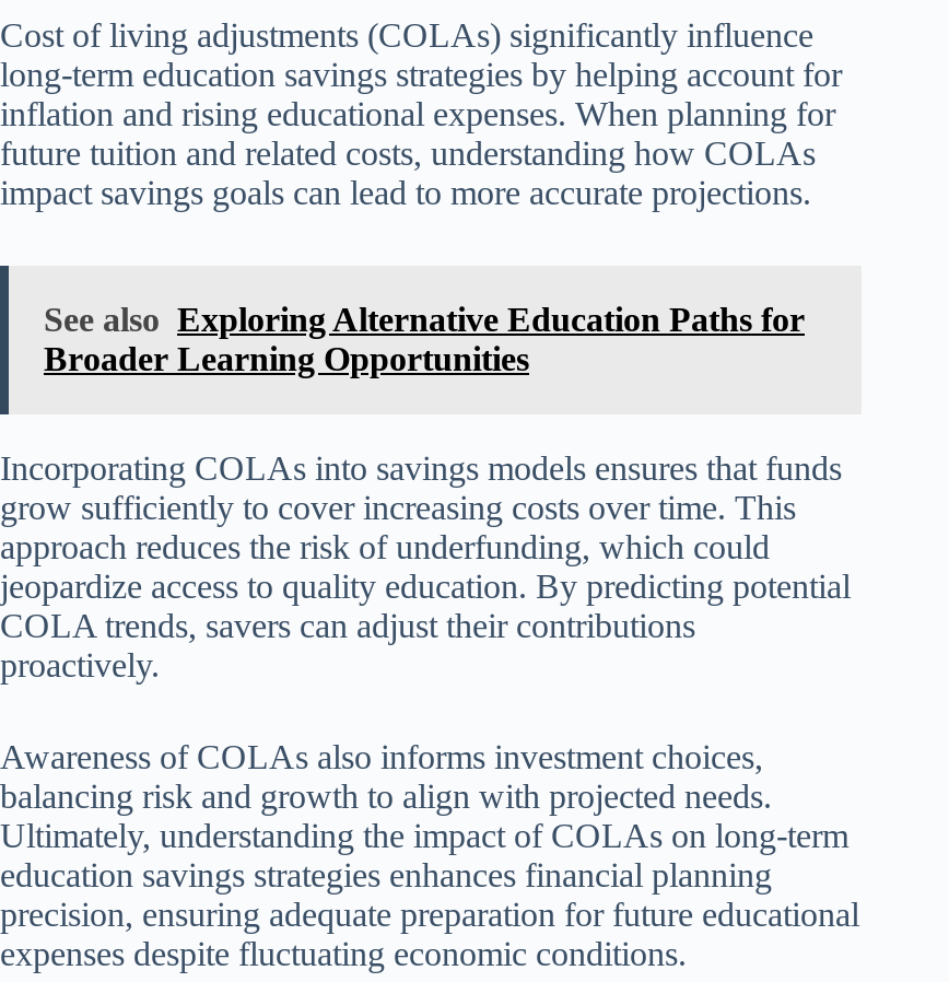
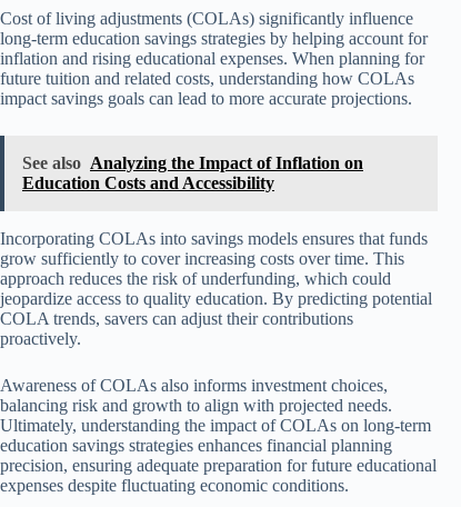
- See also Exploring Alternative Education Paths for
- Broader Learning Opportunities
+ See also Analyzing the Impact of Inflation on
+ Education Costs and Accessibility
